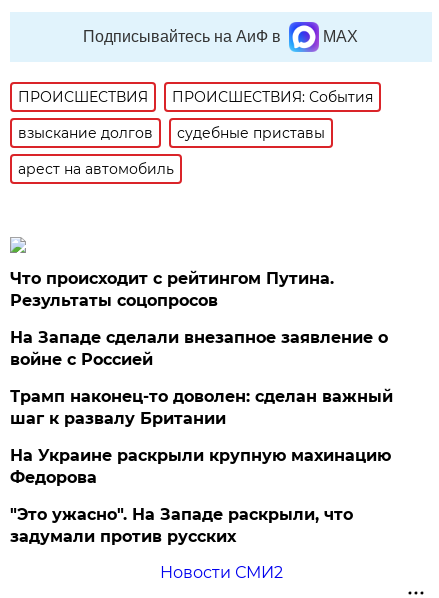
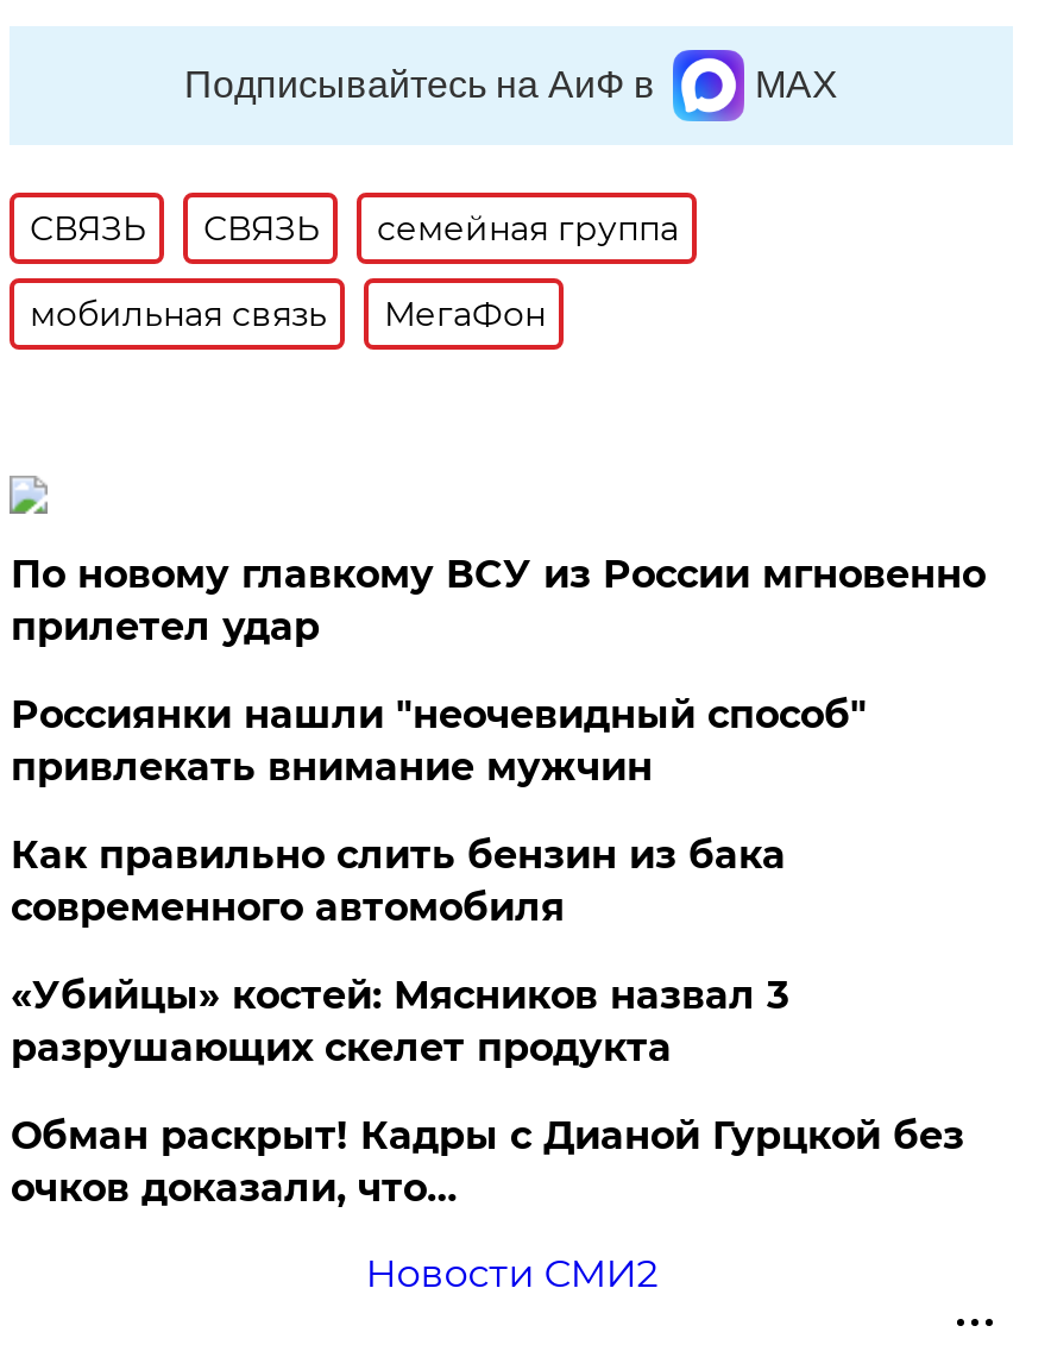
- ПРОИСШЕСТВИЯ
- ПРОИСШЕСТВИЯ: События
- взыскание долгов
- судебные приставы
- арест на автомобиль
+ СВЯЗЬ
+ СВЯЗЬ
+ семейная группа
+ мобильная связь
+ МегаФон

- Что происходит с рейтингом Путина.
- Результаты соцопросов
- На Западе сделали внезапное заявление о
- войне с Россией
- Трамп наконец-то доволен: сделан важный
- шаг к развалу Британии
- На Украине раскрыли крупную махинацию
- Федорова
- "Это ужасно". На Западе раскрыли, что
- задумали против русских
+ По новому главкому ВСУ из России мгновенно
+ прилетел удар
+ Россиянки нашли "неочевидный способ"
+ привлекать внимание мужчин
+ Как правильно слить бензин из бака
+ современного автомобиля
+ «Убийцы» костей: Мясников назвал 3
+ разрушающих скелет продукта
+ Обман раскрыт! Кадры с Дианой Гурцкой без
+ очков доказали, что…
